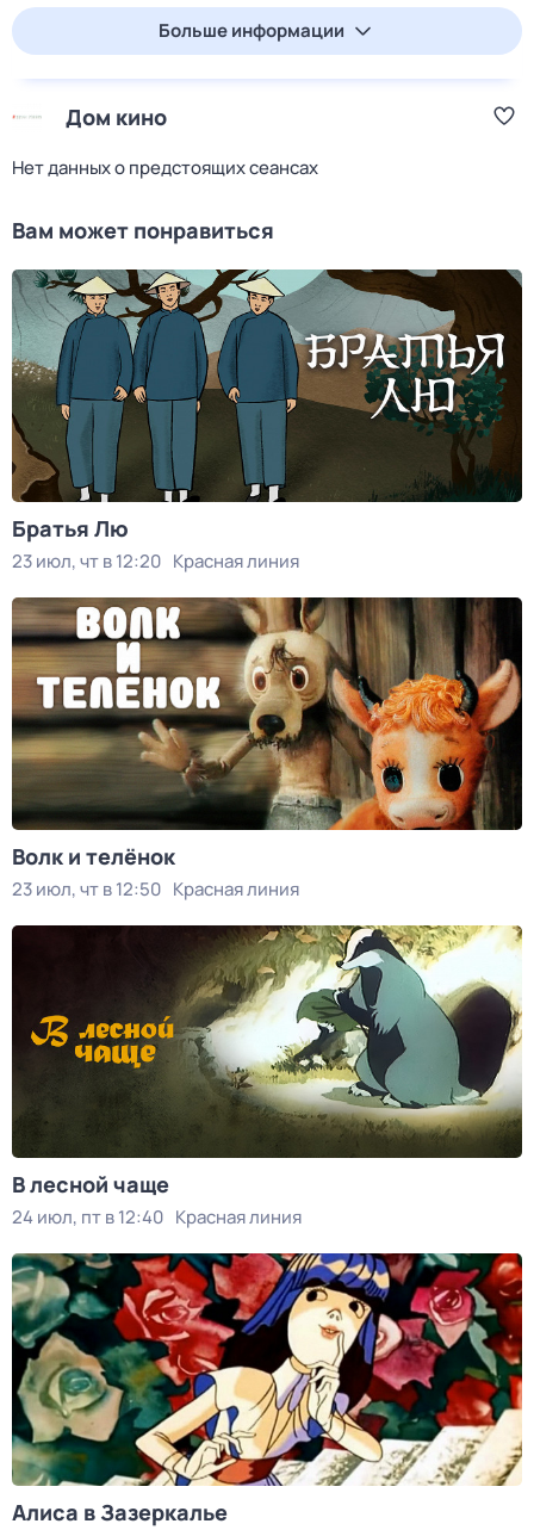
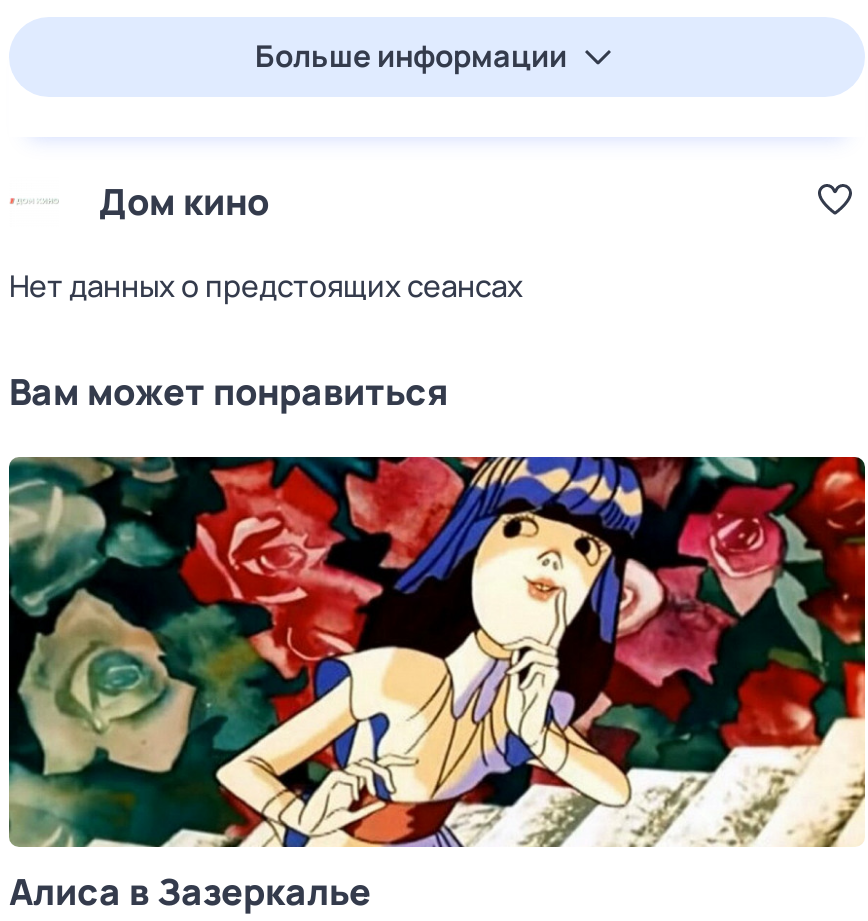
- [image]
- Братья Лю
- 23 июл, чт в 12:20 Красная линия

- [image]
- Волк и телёнок
- 23 июл, чт в 12:50 Красная линия

- [image]
- В лесной чаще
- 24 июл, пт в 12:40 Красная линия
